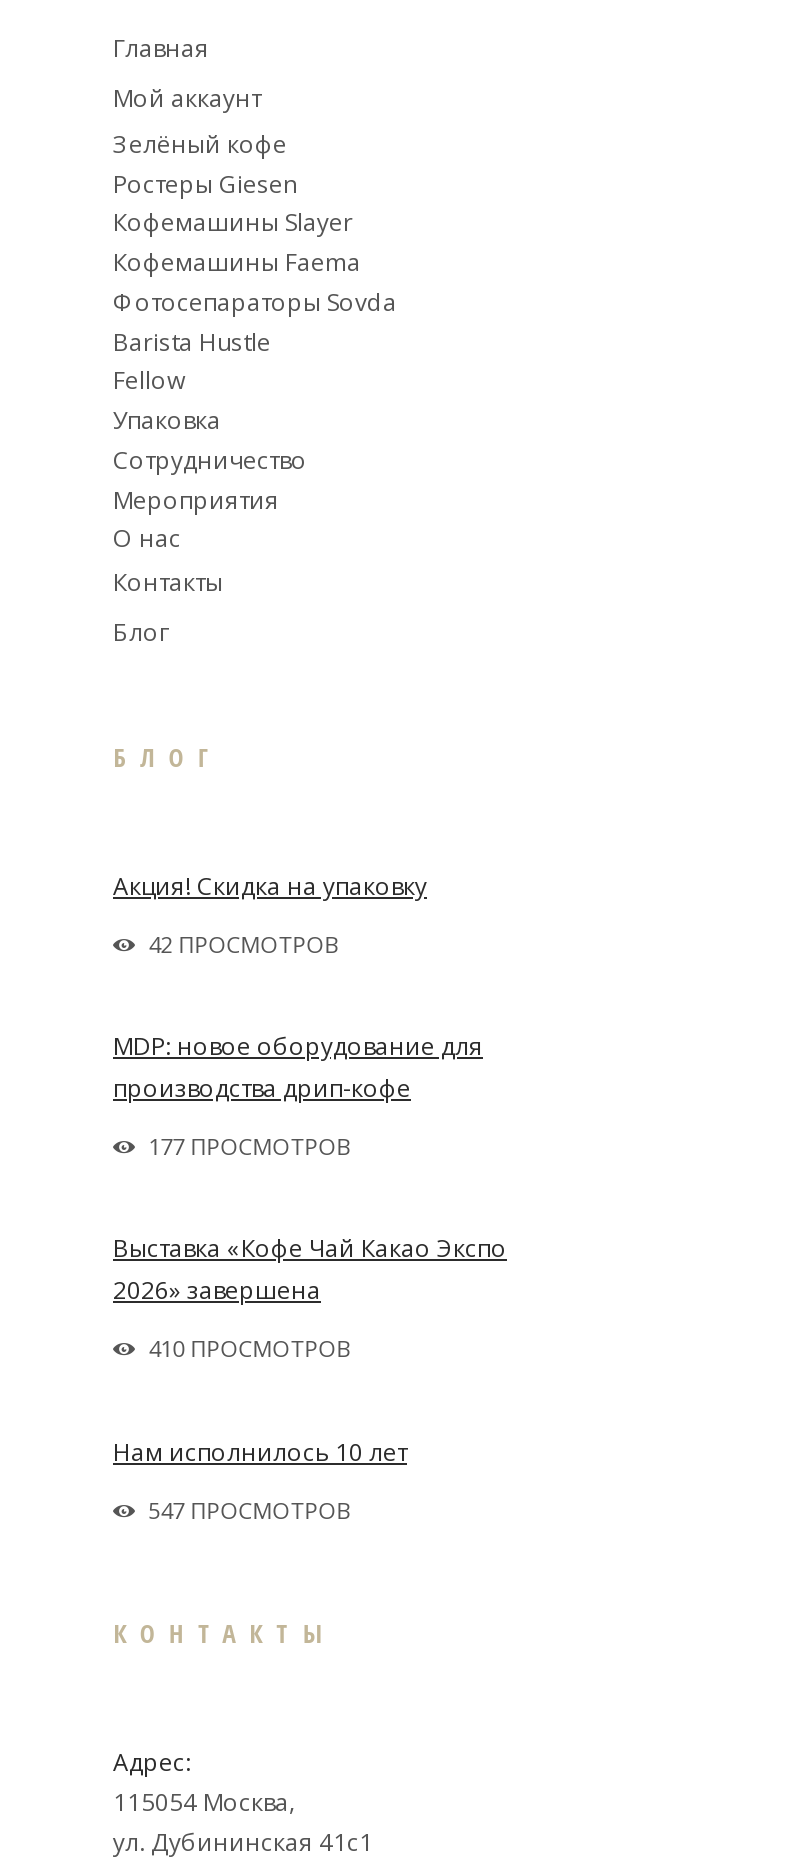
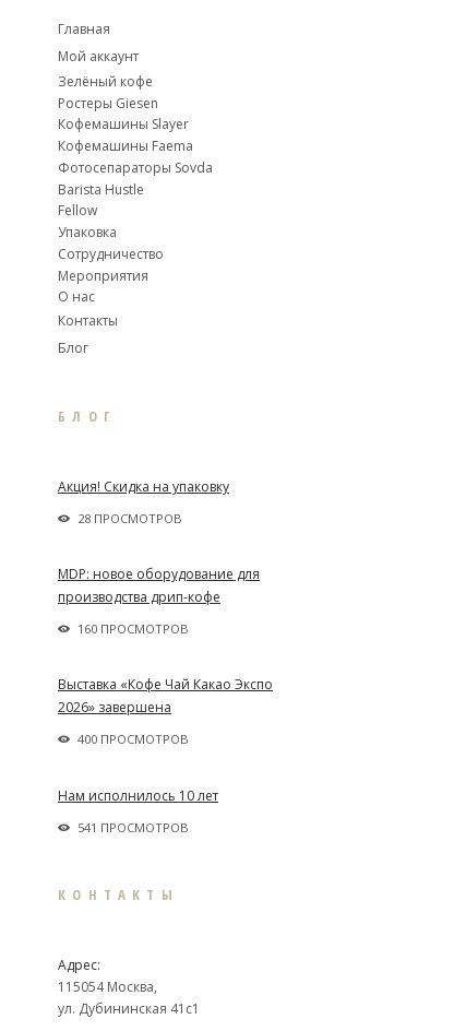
- 42 ПРОСМОТРОВ
+ 28 ПРОСМОТРОВ

- 177 ПРОСМОТРОВ
+ 160 ПРОСМОТРОВ

- 410 ПРОСМОТРОВ
+ 400 ПРОСМОТРОВ

- 547 ПРОСМОТРОВ
+ 541 ПРОСМОТРОВ
